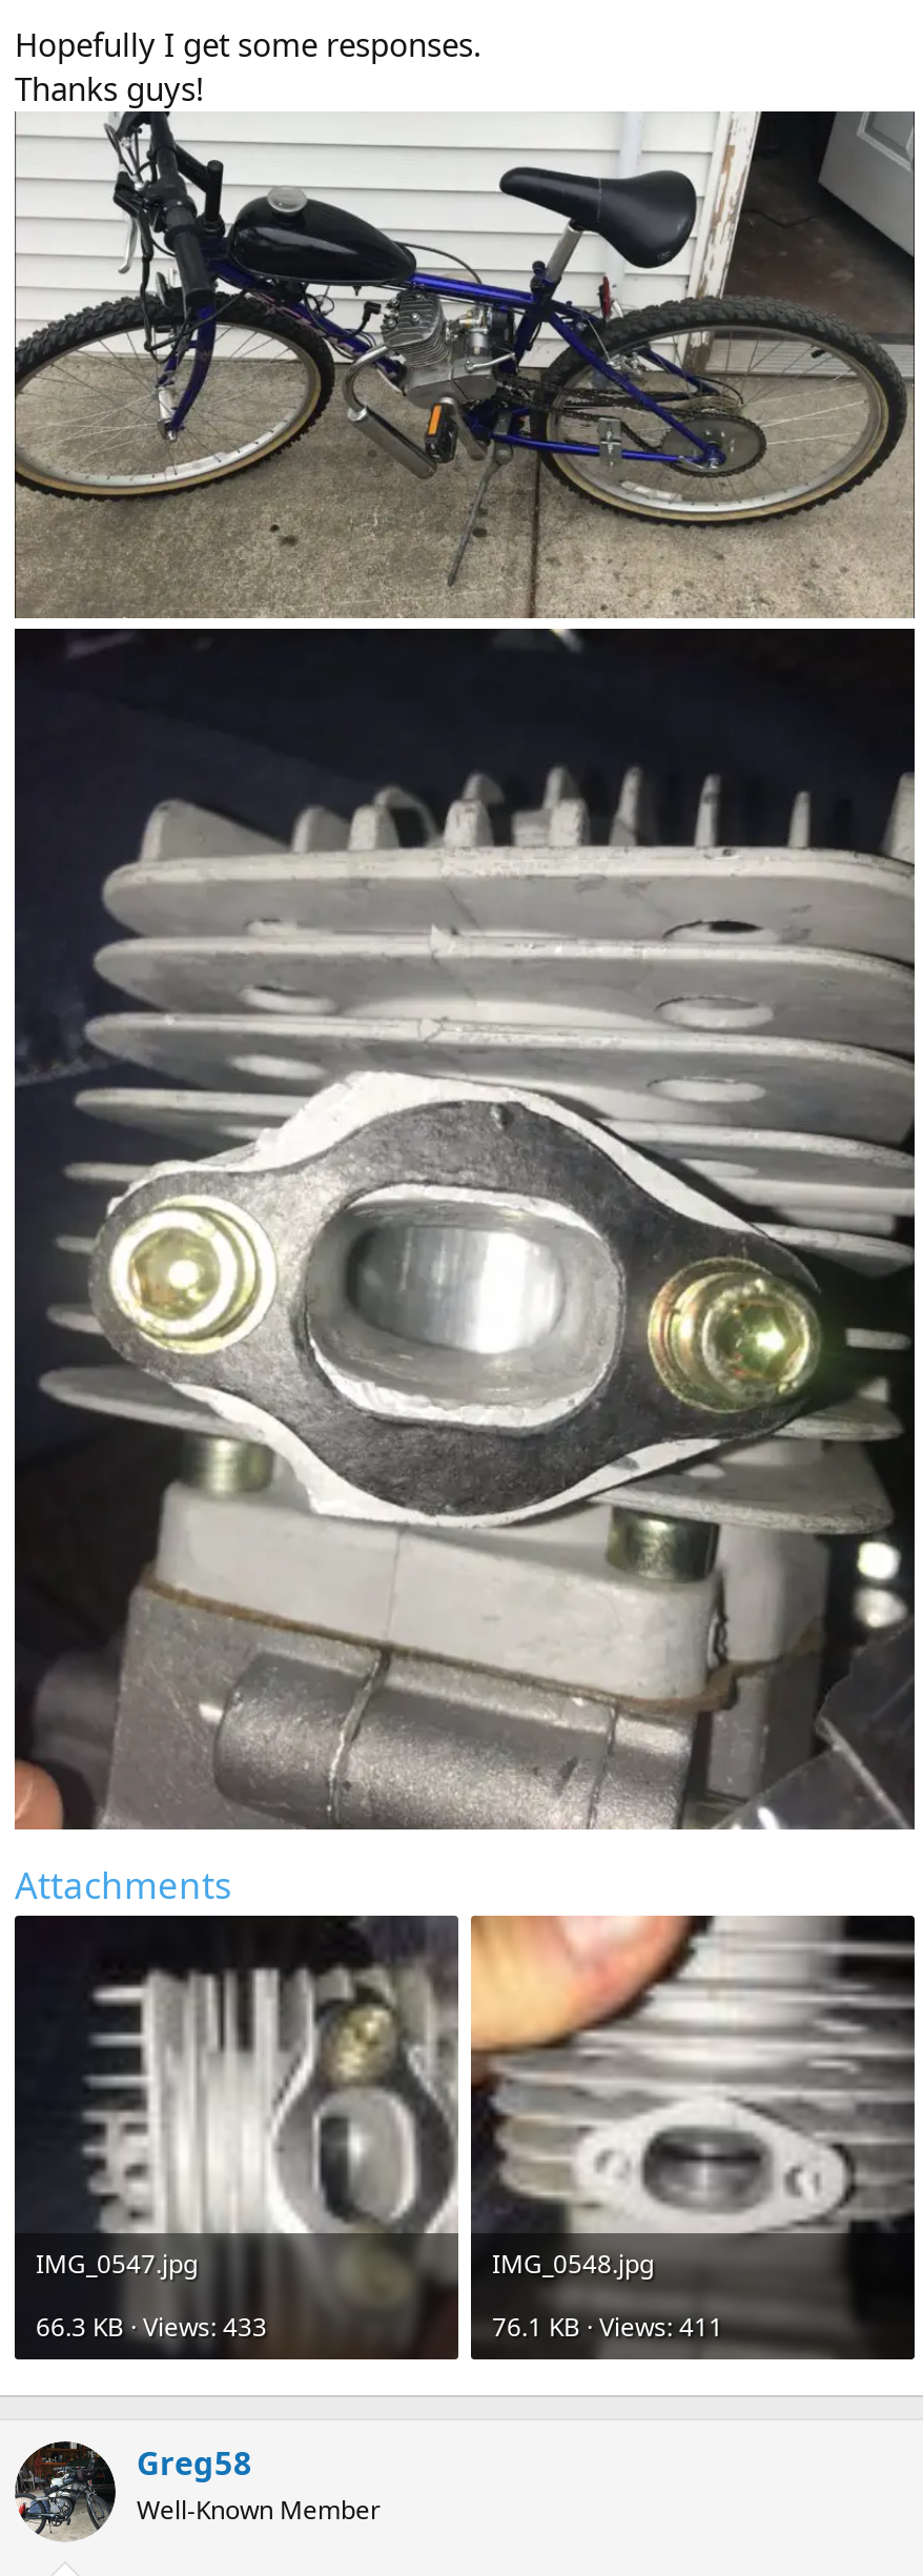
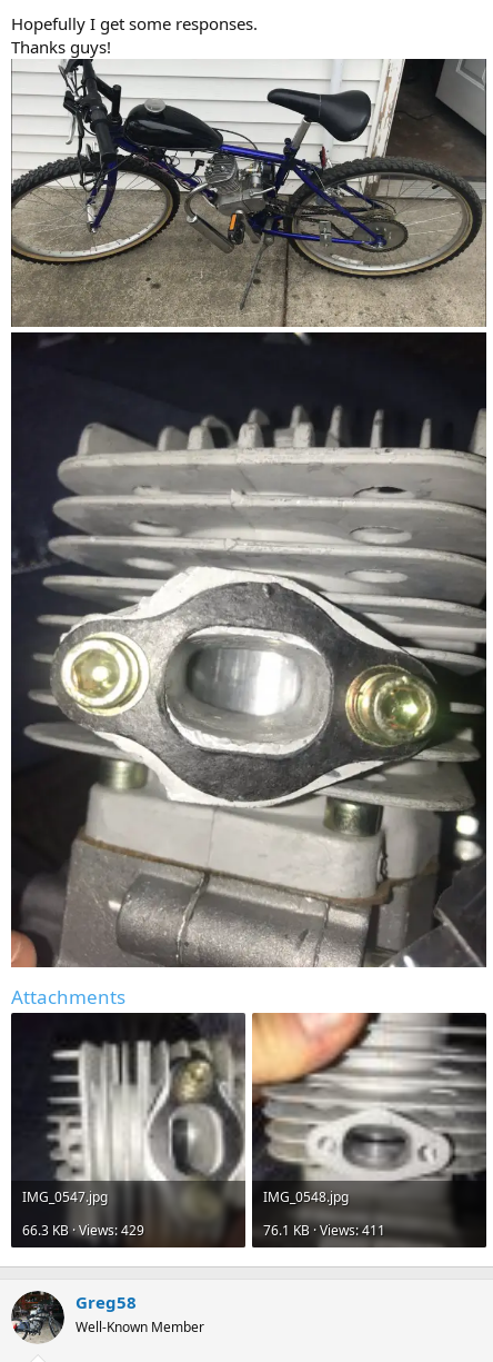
- 66.3 KB · Views: 433
+ 66.3 KB · Views: 429
